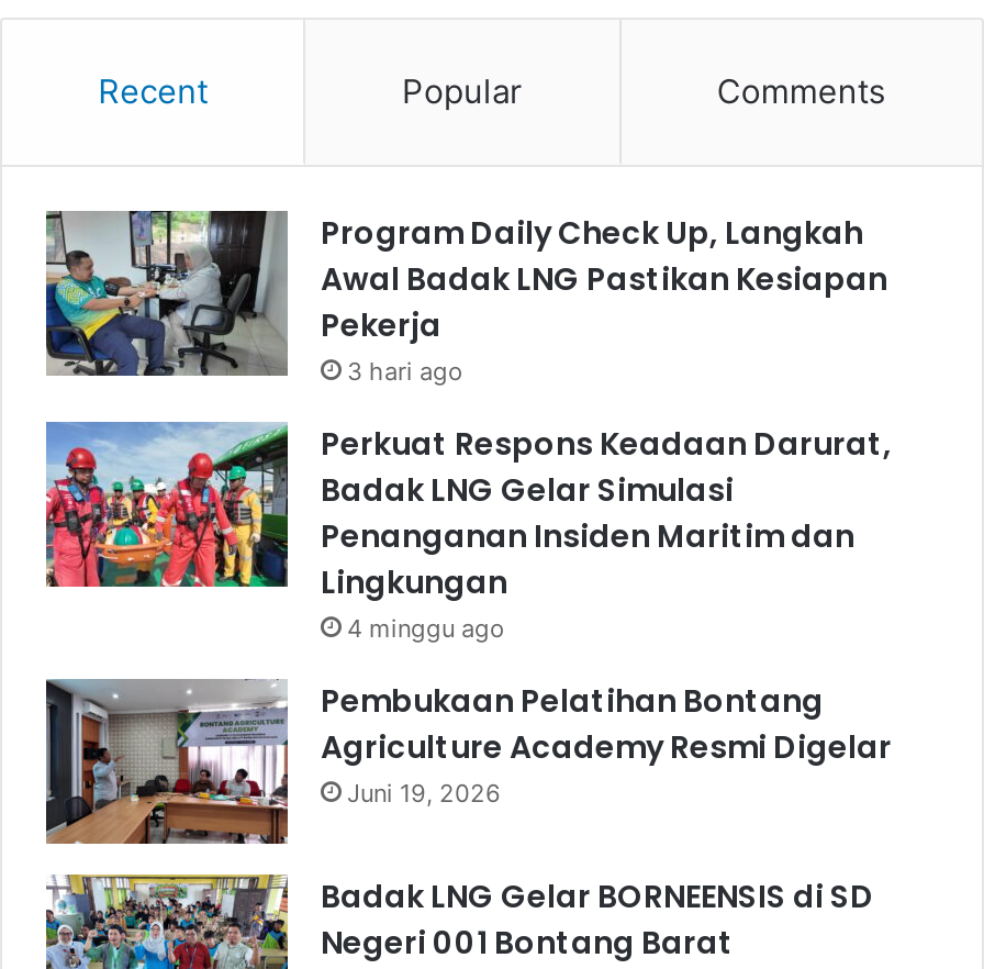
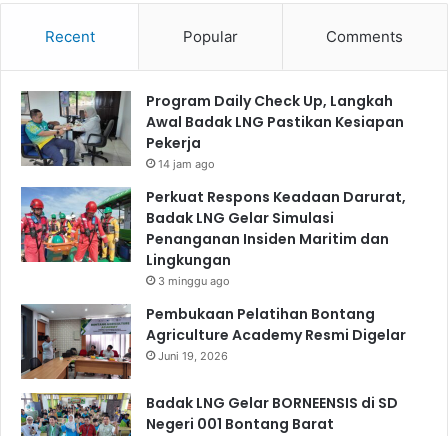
- 3 hari ago
+ 14 jam ago

- 4 minggu ago
+ 3 minggu ago
